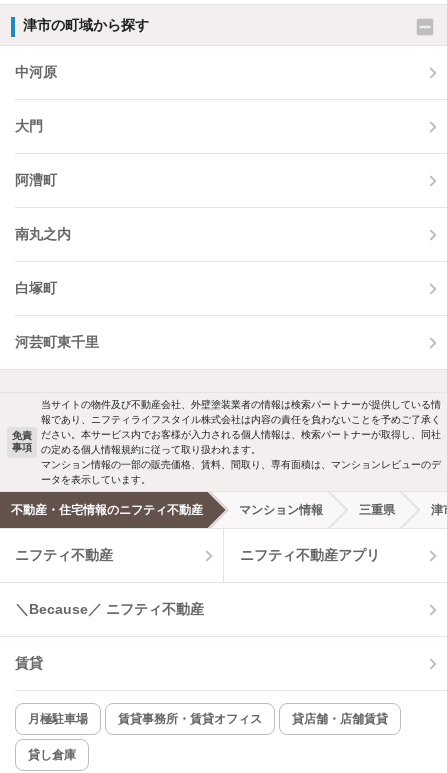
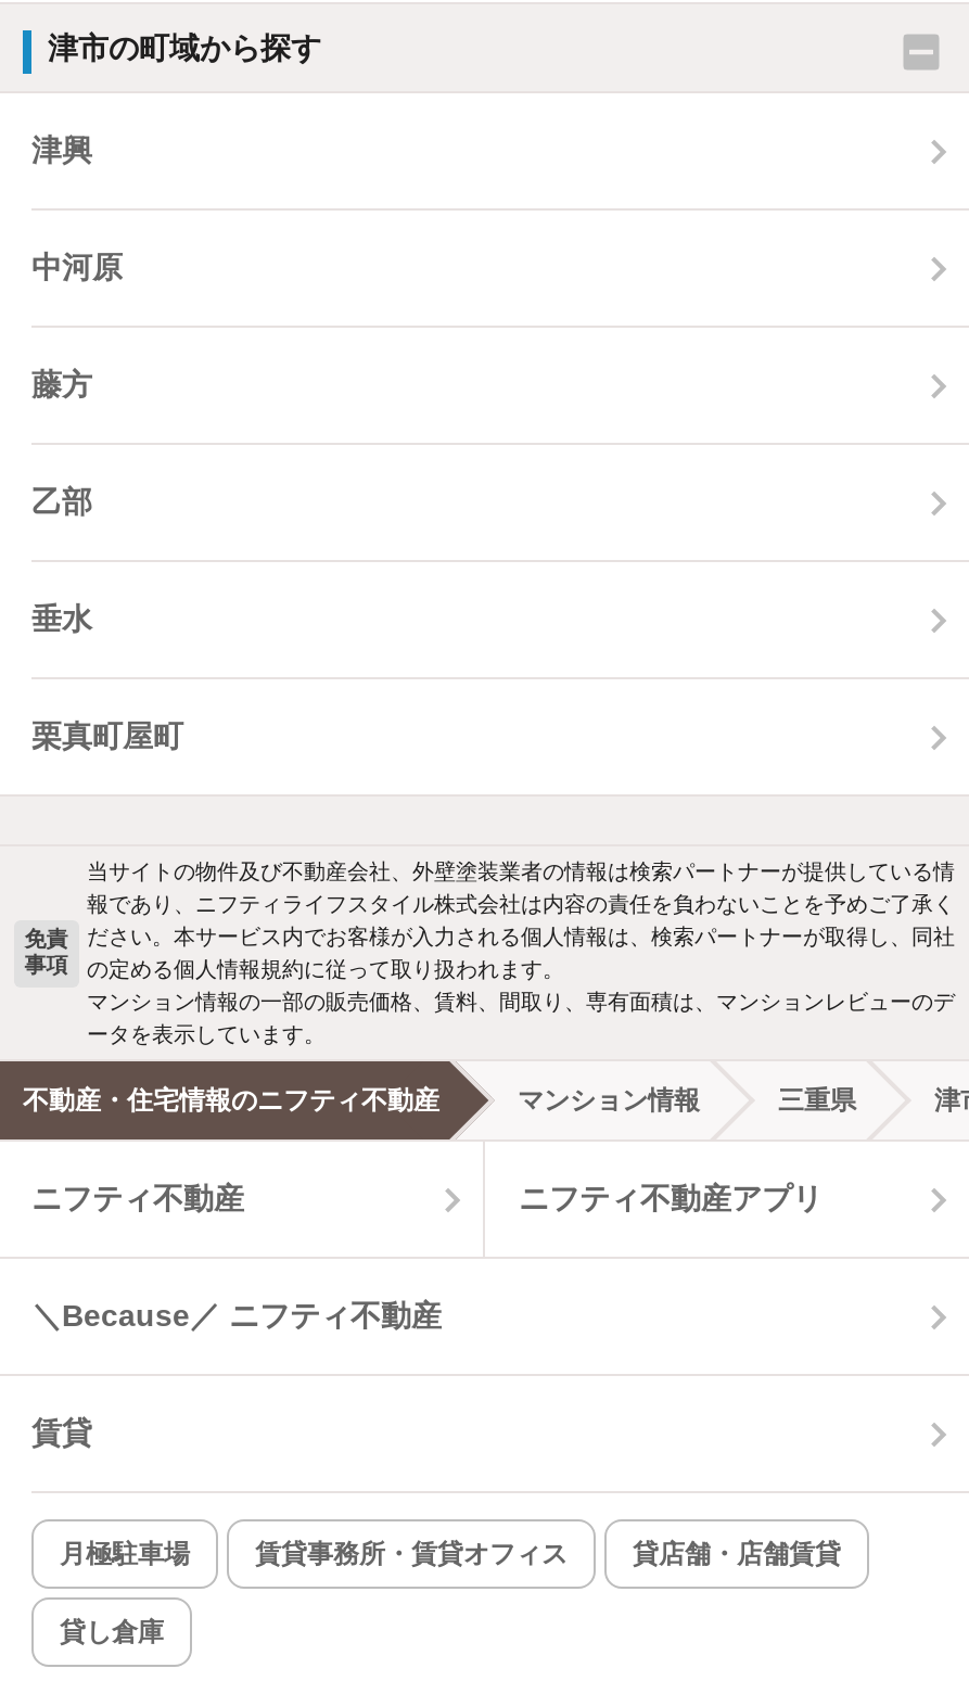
+ 津興

moved down: 中河原

- 大門
- 阿漕町
- 南丸之内
- 白塚町
- 河芸町東千里
+ 藤方
+ 乙部
+ 垂水
+ 栗真町屋町
